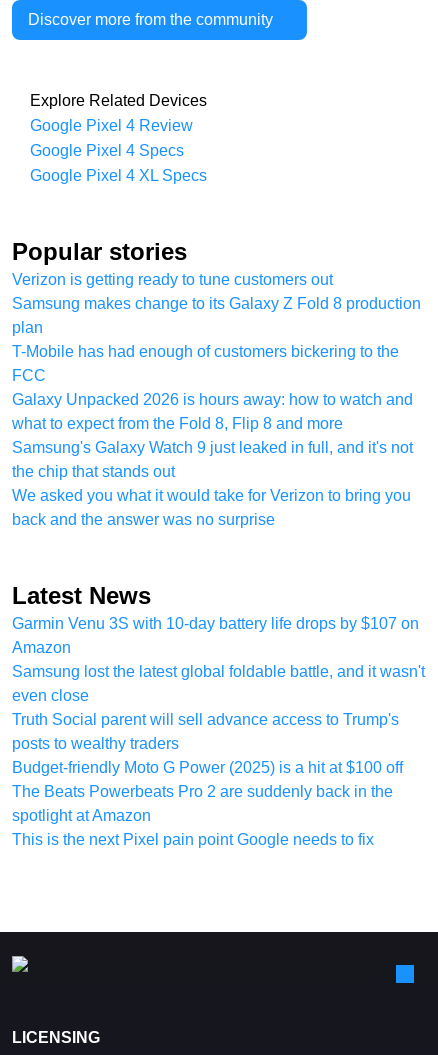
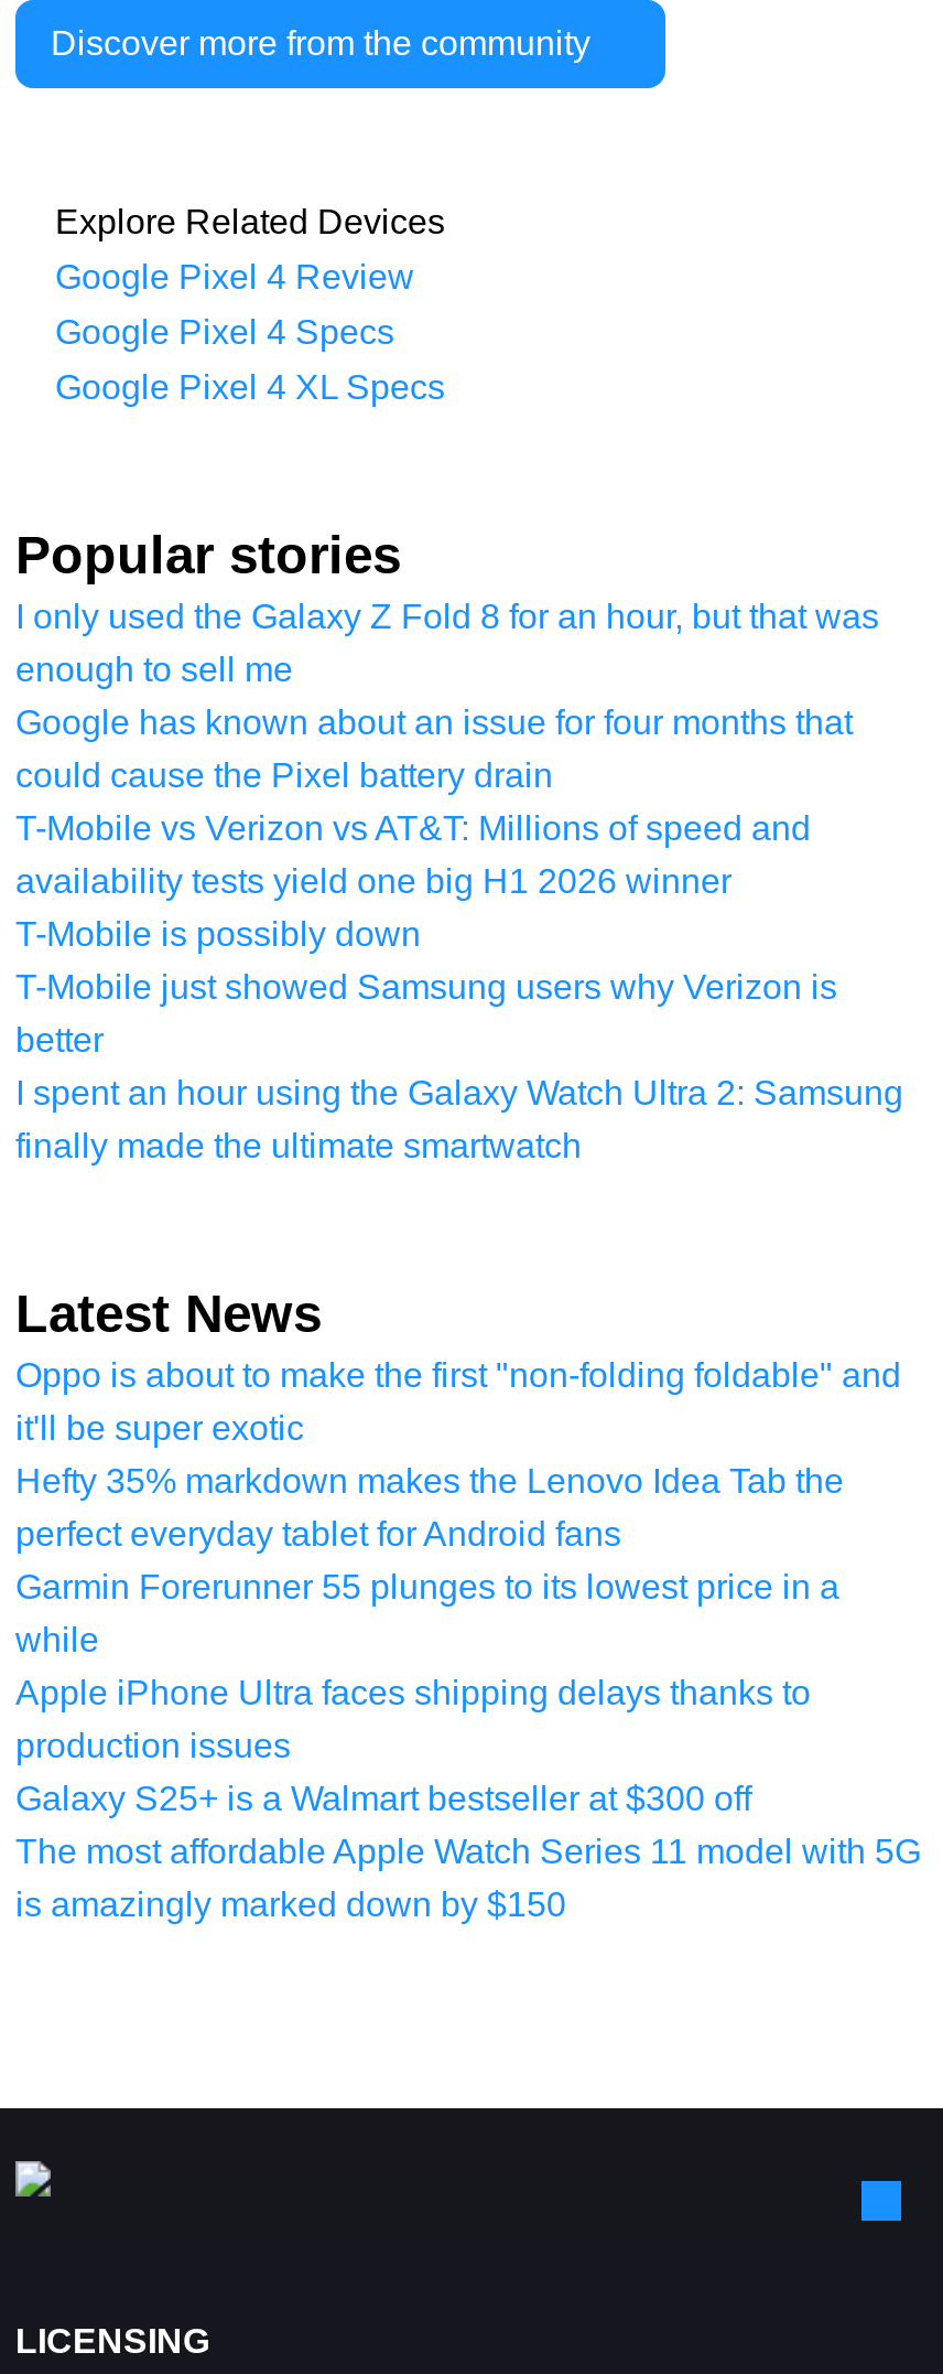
- Verizon is getting ready to tune customers out
- Samsung makes change to its Galaxy Z Fold 8 production
- plan
- T-Mobile has had enough of customers bickering to the
- FCC
- Galaxy Unpacked 2026 is hours away: how to watch and
- what to expect from the Fold 8, Flip 8 and more
- Samsung's Galaxy Watch 9 just leaked in full, and it's not
- the chip that stands out
- We asked you what it would take for Verizon to bring you
- back and the answer was no surprise
+ I only used the Galaxy Z Fold 8 for an hour, but that was
+ enough to sell me
+ Google has known about an issue for four months that
+ could cause the Pixel battery drain
+ T-Mobile vs Verizon vs AT&T: Millions of speed and
+ availability tests yield one big H1 2026 winner
+ T-Mobile is possibly down
+ T-Mobile just showed Samsung users why Verizon is
+ better
+ I spent an hour using the Galaxy Watch Ultra 2: Samsung
+ finally made the ultimate smartwatch

- Garmin Venu 3S with 10-day battery life drops by $107 on
- Amazon
- Samsung lost the latest global foldable battle, and it wasn't
- even close
- Truth Social parent will sell advance access to Trump's
- posts to wealthy traders
- Budget-friendly Moto G Power (2025) is a hit at $100 off
- The Beats Powerbeats Pro 2 are suddenly back in the
- spotlight at Amazon
- This is the next Pixel pain point Google needs to fix
+ Oppo is about to make the first "non-folding foldable" and
+ it'll be super exotic
+ Hefty 35% markdown makes the Lenovo Idea Tab the
+ perfect everyday tablet for Android fans
+ Garmin Forerunner 55 plunges to its lowest price in a
+ while
+ Apple iPhone Ultra faces shipping delays thanks to
+ production issues
+ Galaxy S25+ is a Walmart bestseller at $300 off
+ The most affordable Apple Watch Series 11 model with 5G
+ is amazingly marked down by $150
